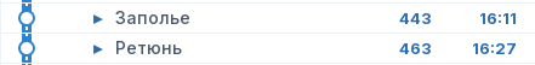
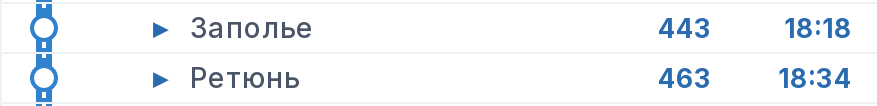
- 16:11
+ 18:18

- 16:27
+ 18:34
